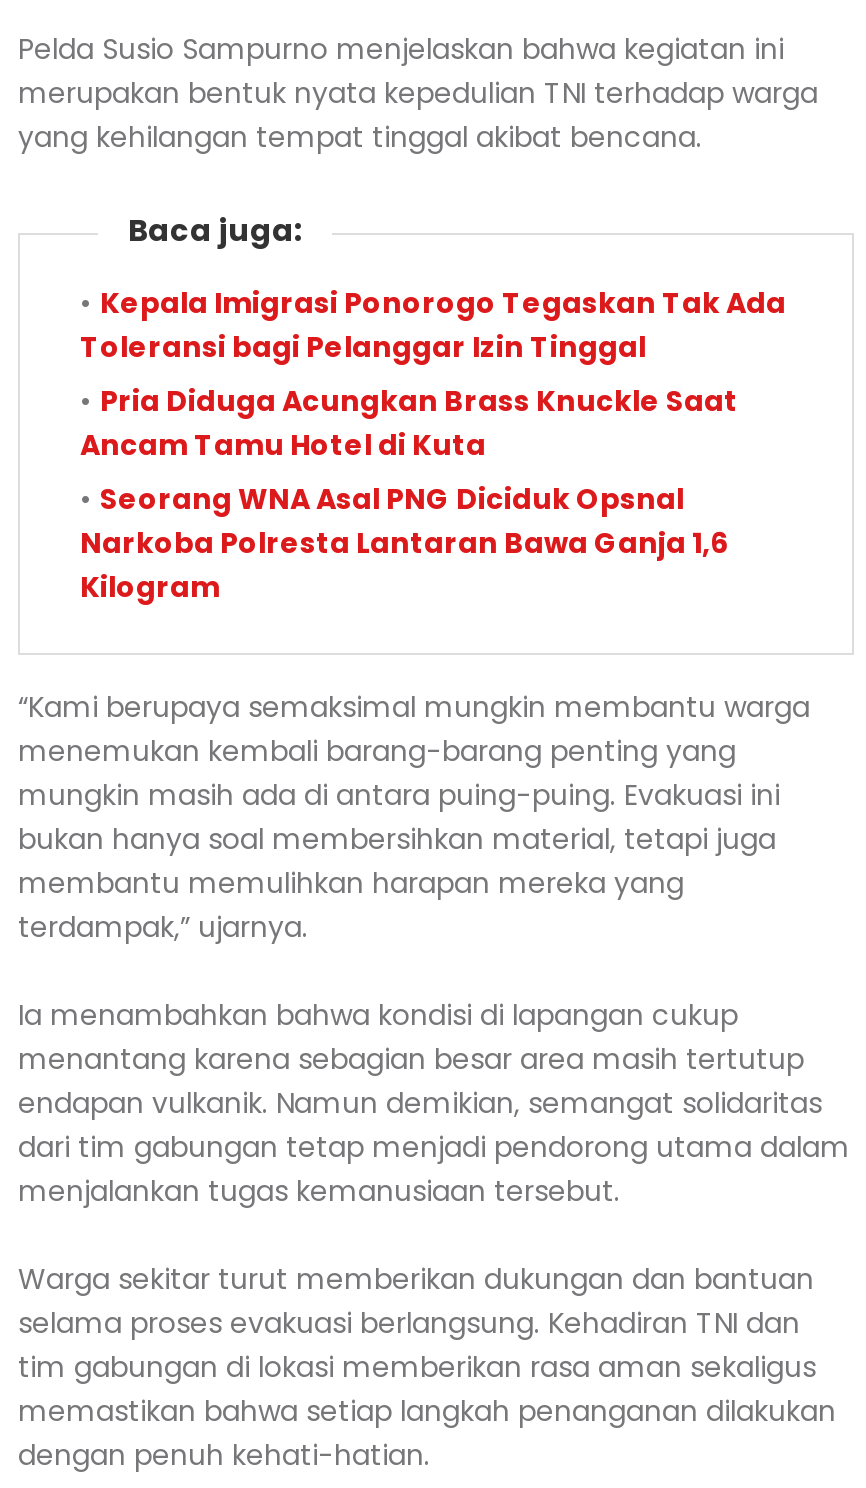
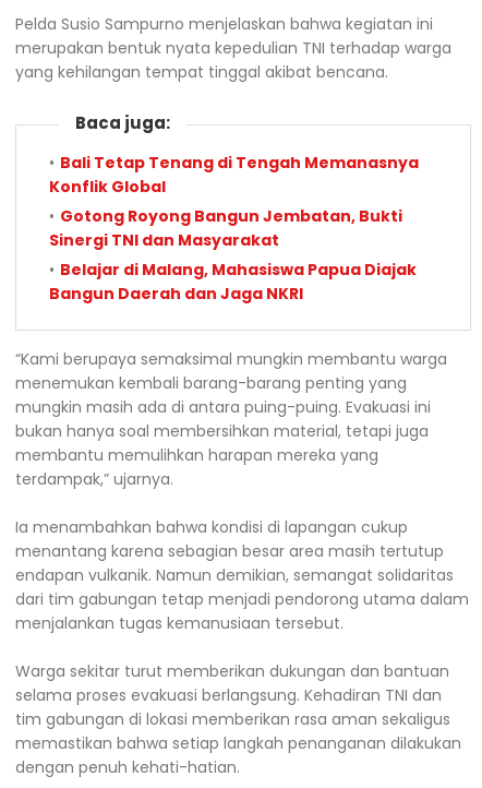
- Kepala Imigrasi Ponorogo Tegaskan Tak Ada
- Toleransi bagi Pelanggar Izin Tinggal
- Pria Diduga Acungkan Brass Knuckle Saat
- Ancam Tamu Hotel di Kuta
- Seorang WNA Asal PNG Diciduk Opsnal
- Narkoba Polresta Lantaran Bawa Ganja 1,6
- Kilogram
+ Bali Tetap Tenang di Tengah Memanasnya
+ Konflik Global
+ Gotong Royong Bangun Jembatan, Bukti
+ Sinergi TNI dan Masyarakat
+ Belajar di Malang, Mahasiswa Papua Diajak
+ Bangun Daerah dan Jaga NKRI
